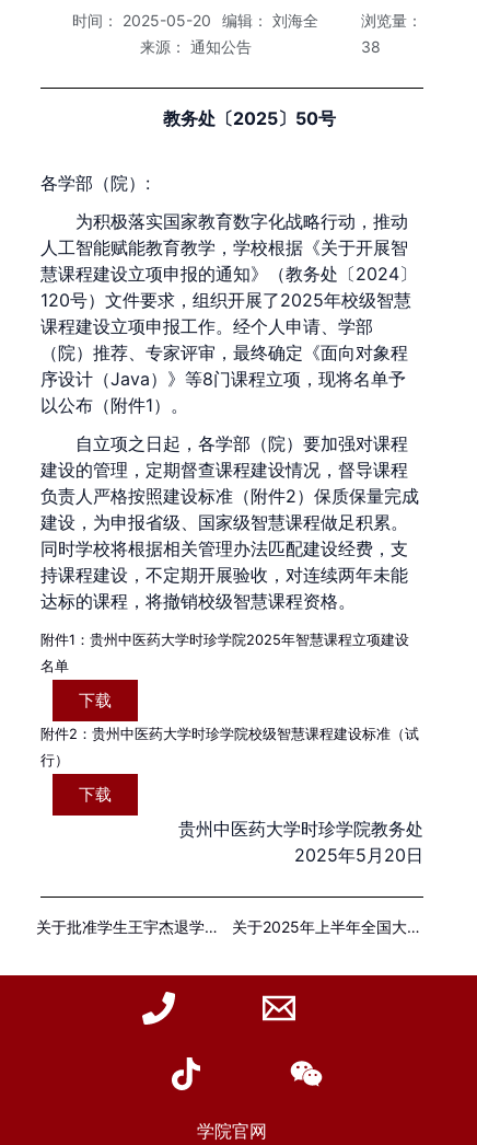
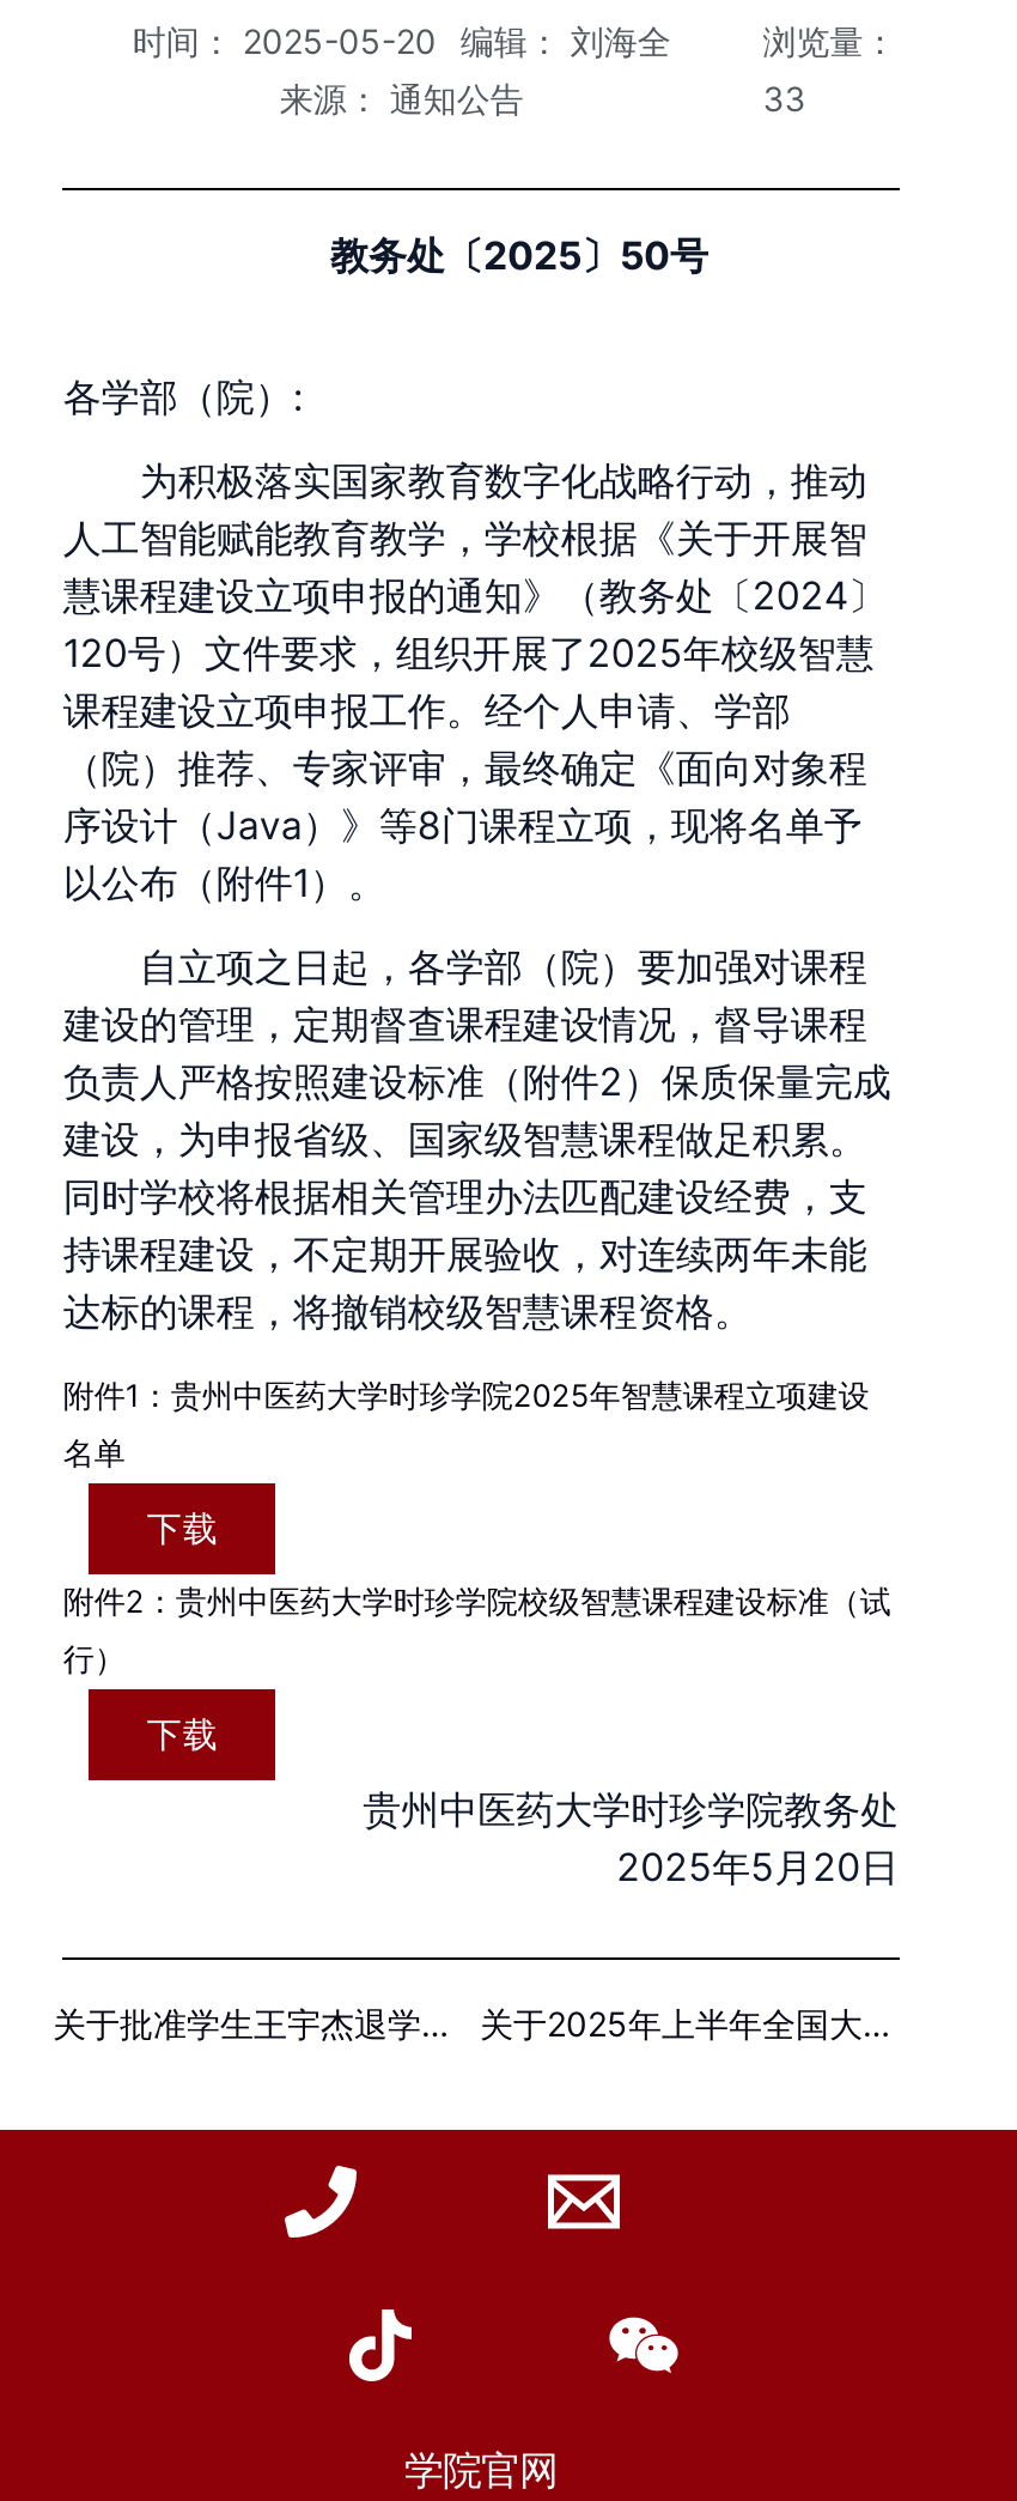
- 38
+ 33
